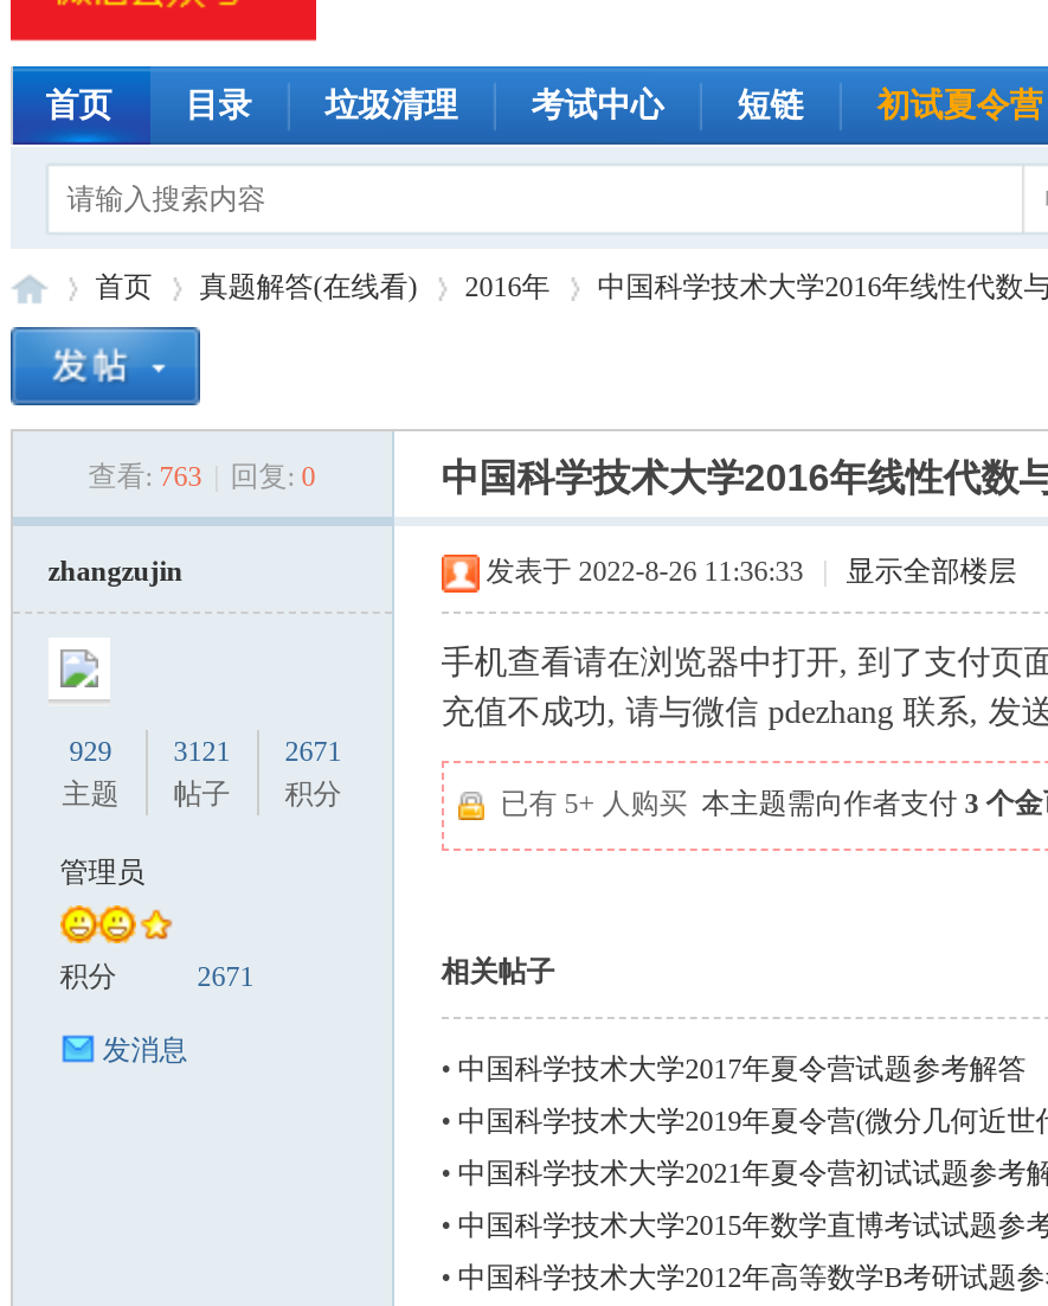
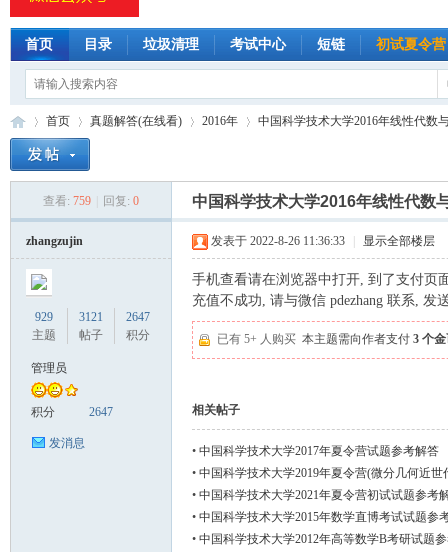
- 查看: 763
+ 查看: 759

- 929 3121 2671
+ 929 3121 2647

- 2671
+ 2647
